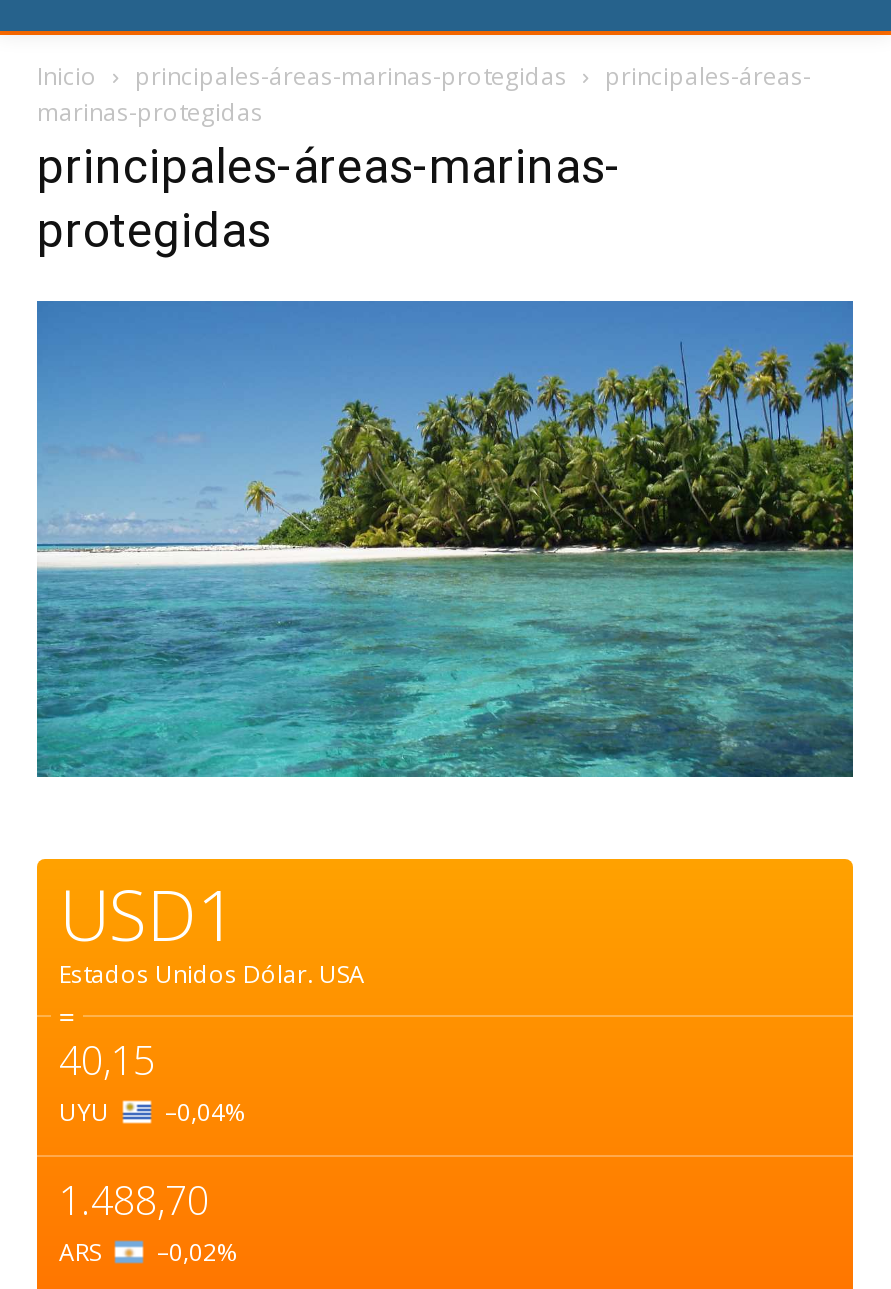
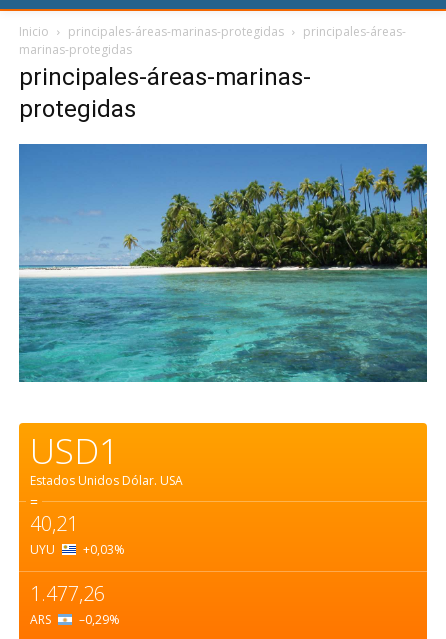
- 40,15
+ 40,21

- UYU –0,04%
+ UYU +0,03%

- 1.488,70
+ 1.477,26

- ARS –0,02%
+ ARS –0,29%
